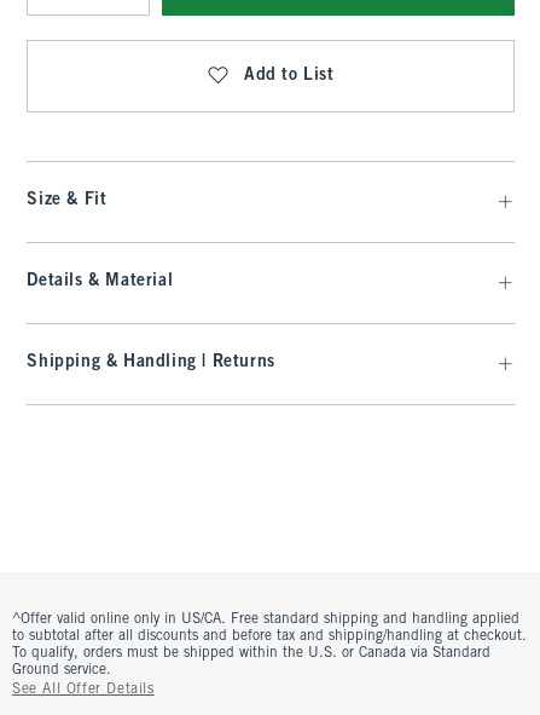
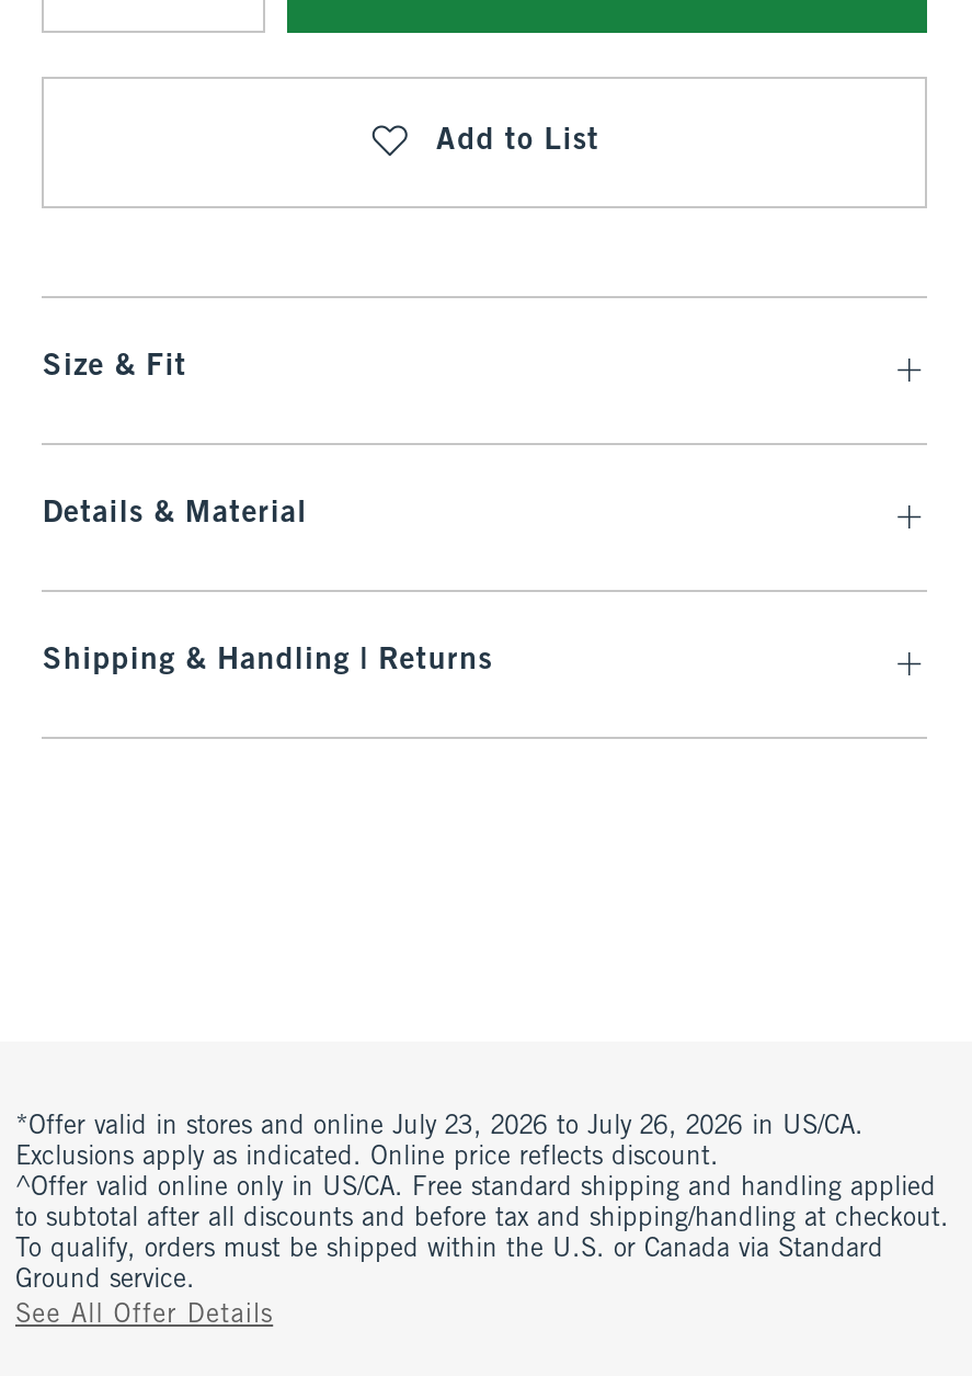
+ *Offer valid in stores and online July 23, 2026 to July 26, 2026 in US/CA.
+ Exclusions apply as indicated. Online price reflects discount.
